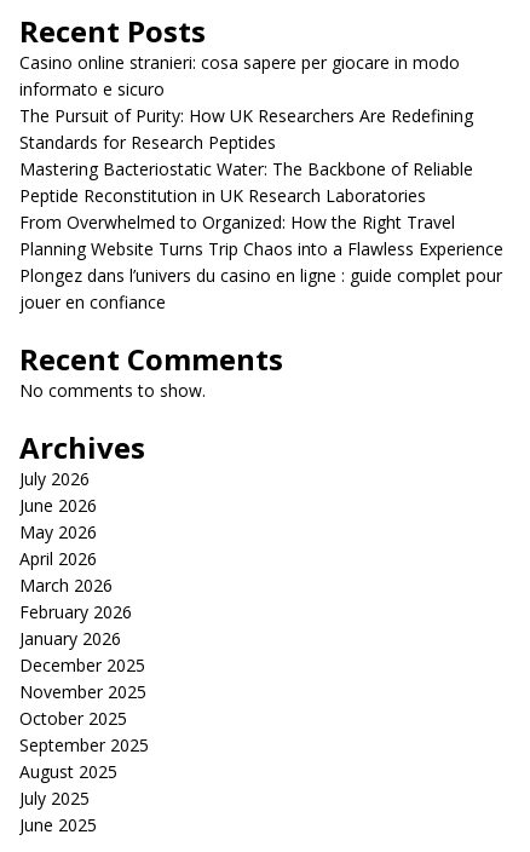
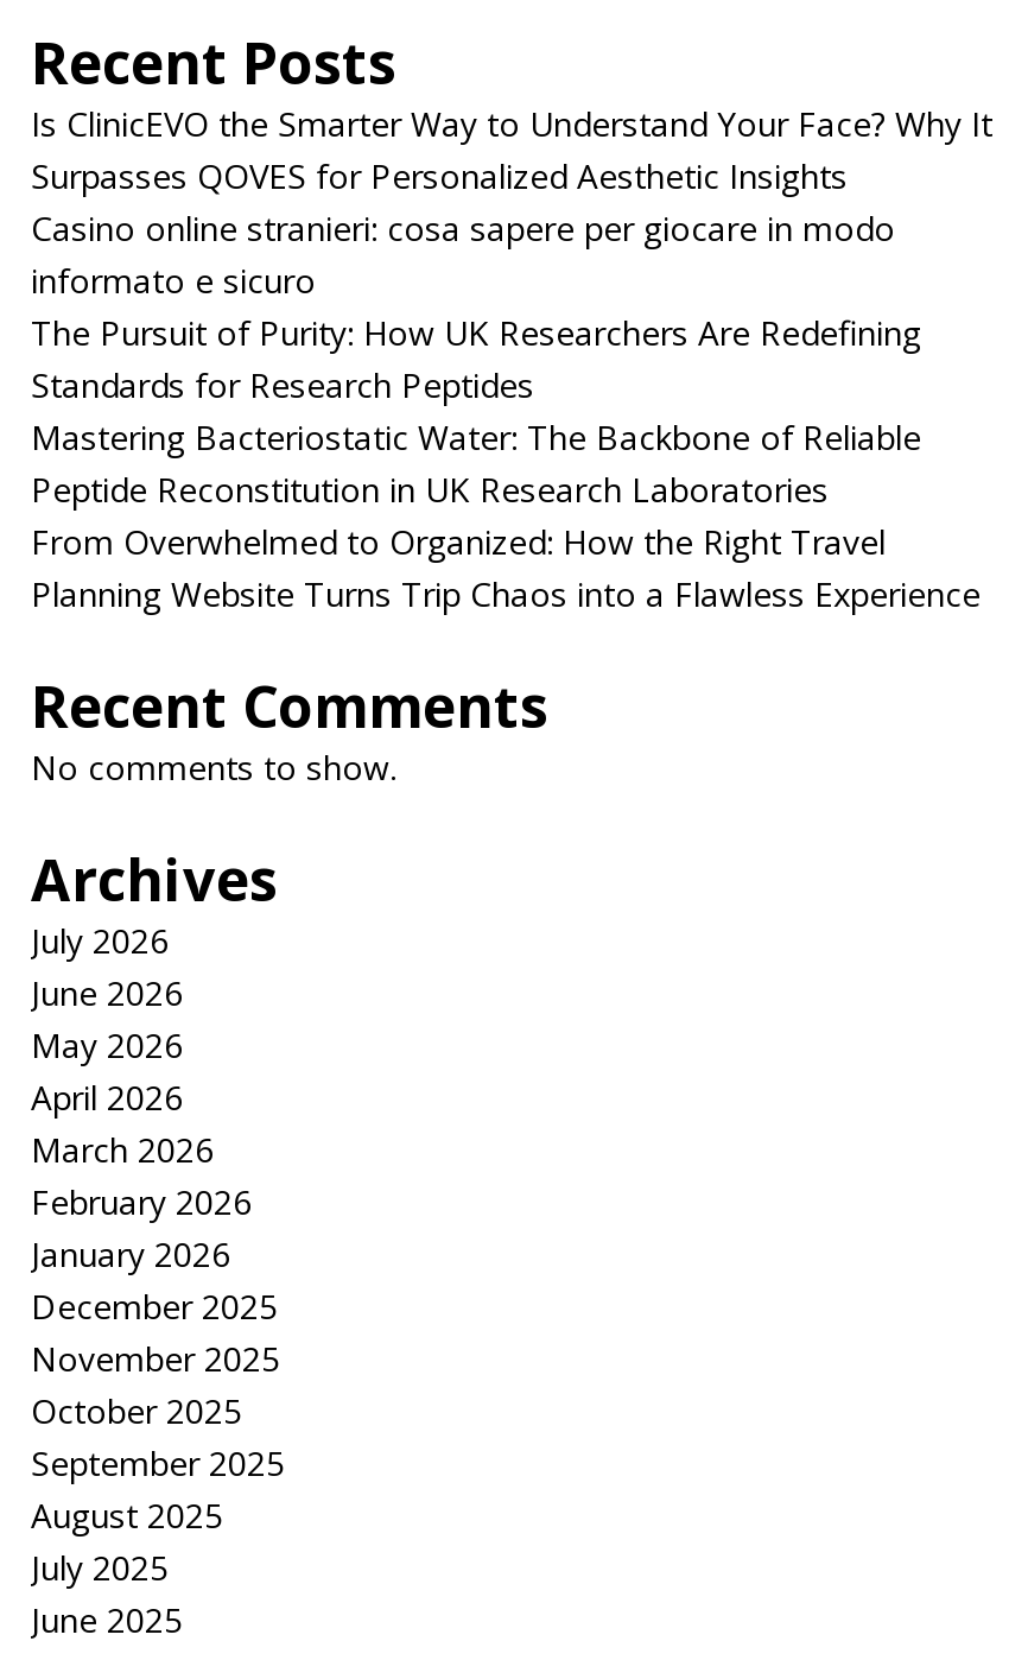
+ Is ClinicEVO the Smarter Way to Understand Your Face? Why It
+ Surpasses QOVES for Personalized Aesthetic Insights

moved down: Casino online stranieri: cosa sapere per giocare in modo | informato e sicuro | The Pursuit of Purity: How UK Researchers Are Redefining | Standards for Research Peptides | Mastering Bacteriostatic Water: The Backbone of Reliable | Peptide Reconstitution in UK Research Laboratories | From Overwhelmed to Organized: How the Right Travel | Planning Website Turns Trip Chaos into a Flawless Experience

- Plongez dans l’univers du casino en ligne : guide complet pour
- jouer en confiance
